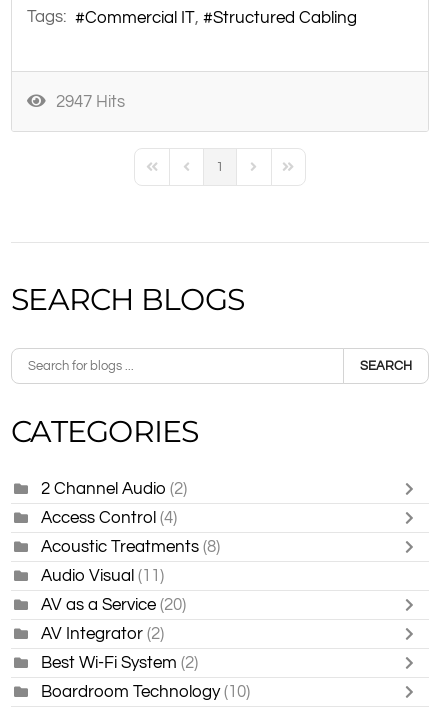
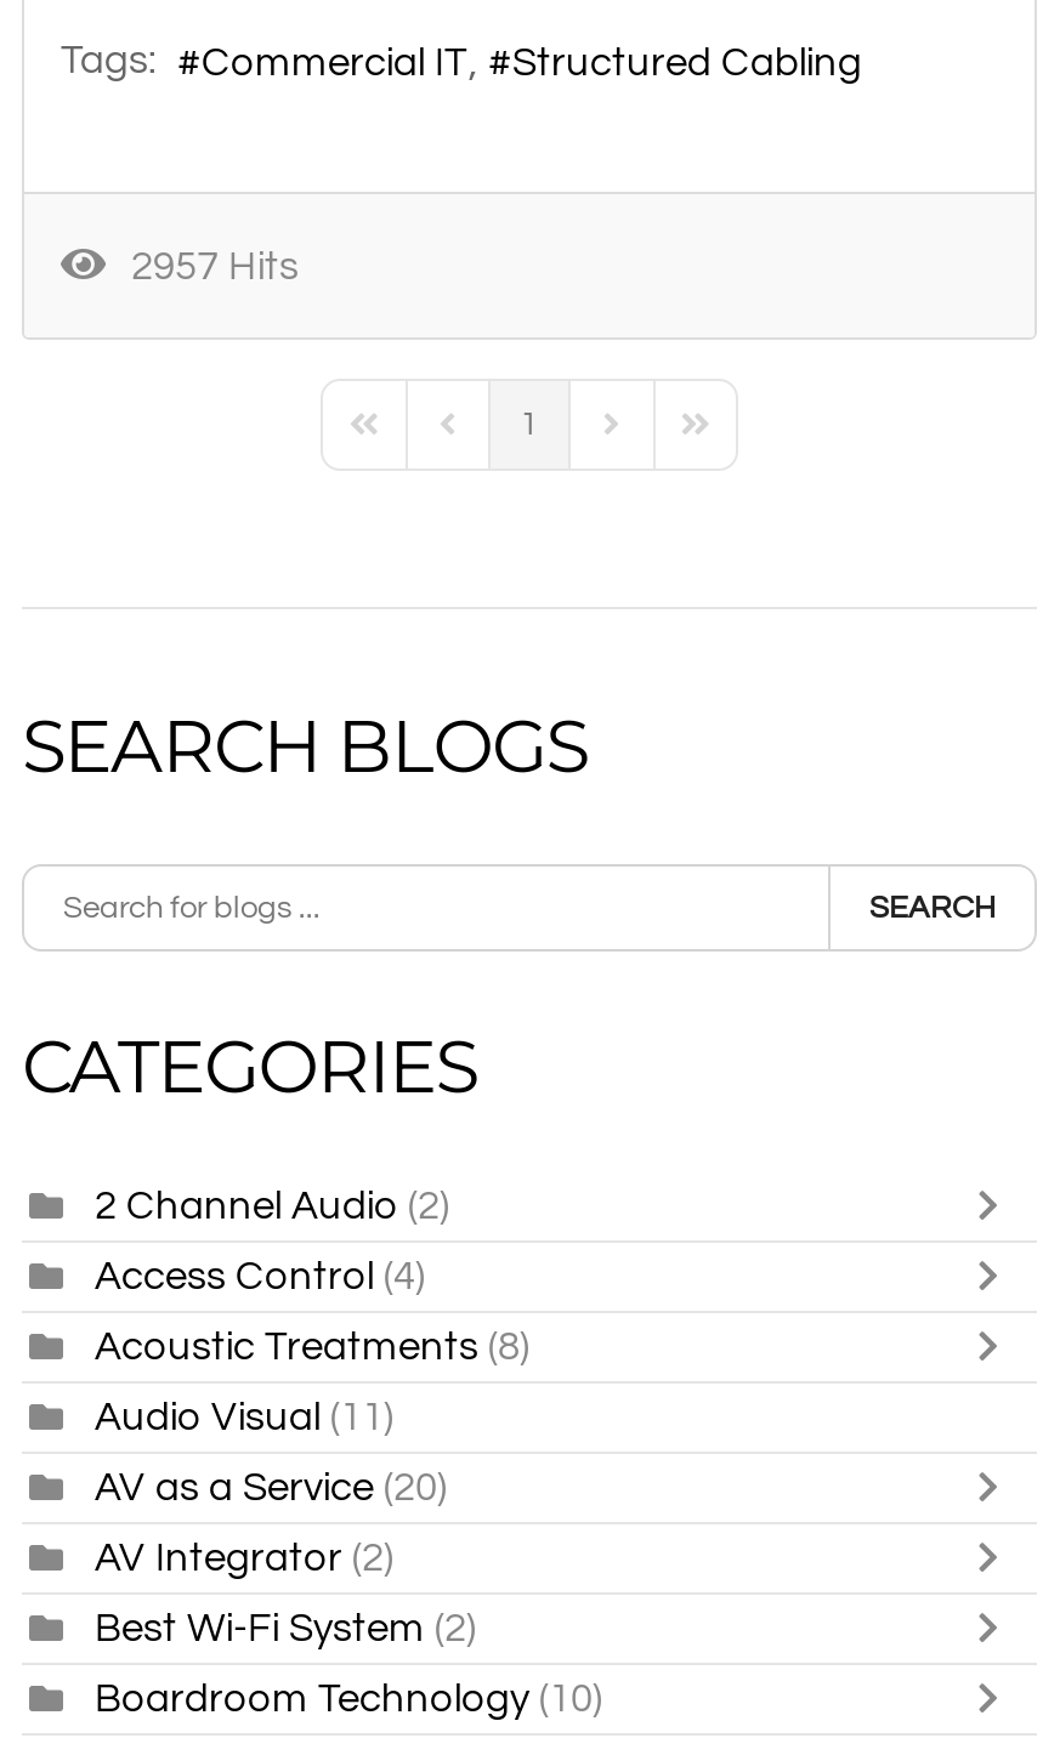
- 2947 Hits
+ 2957 Hits
